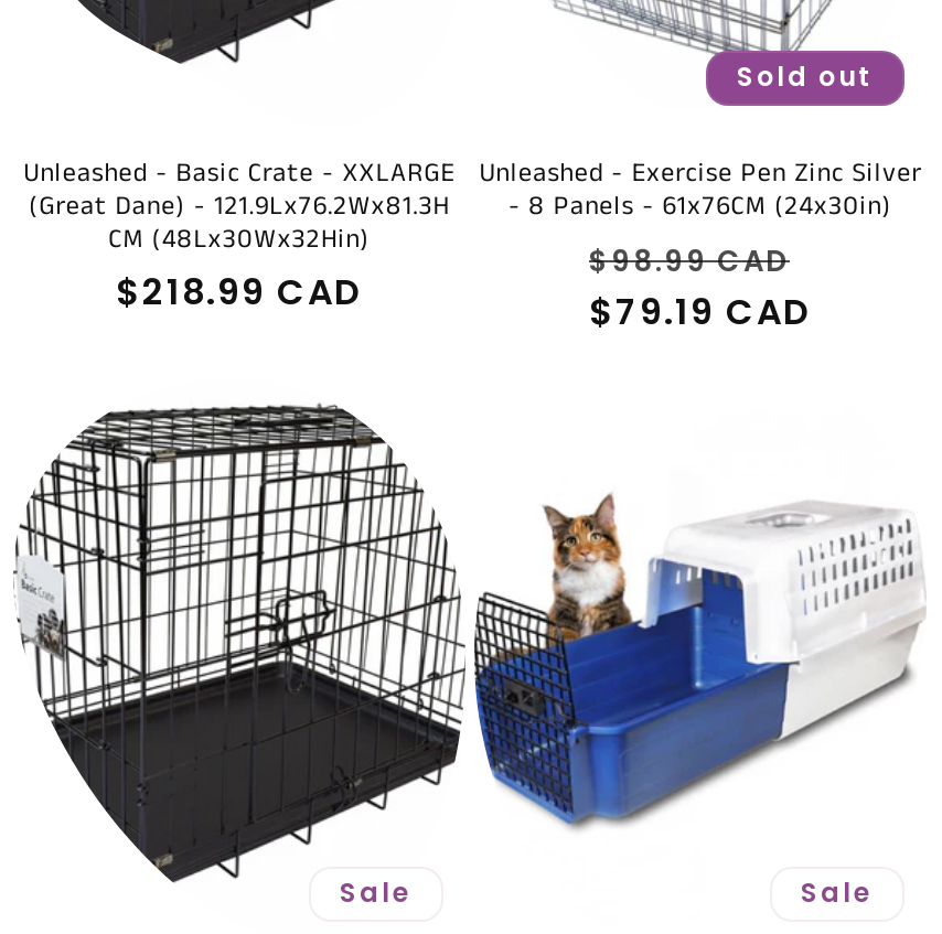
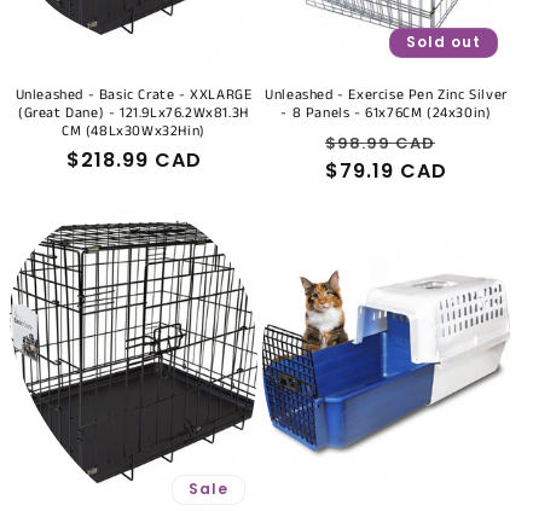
- Sale
